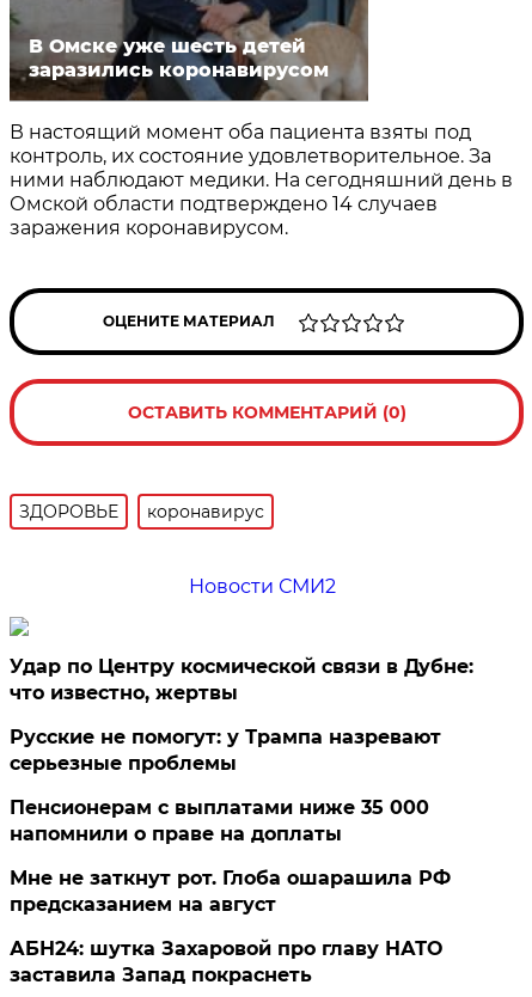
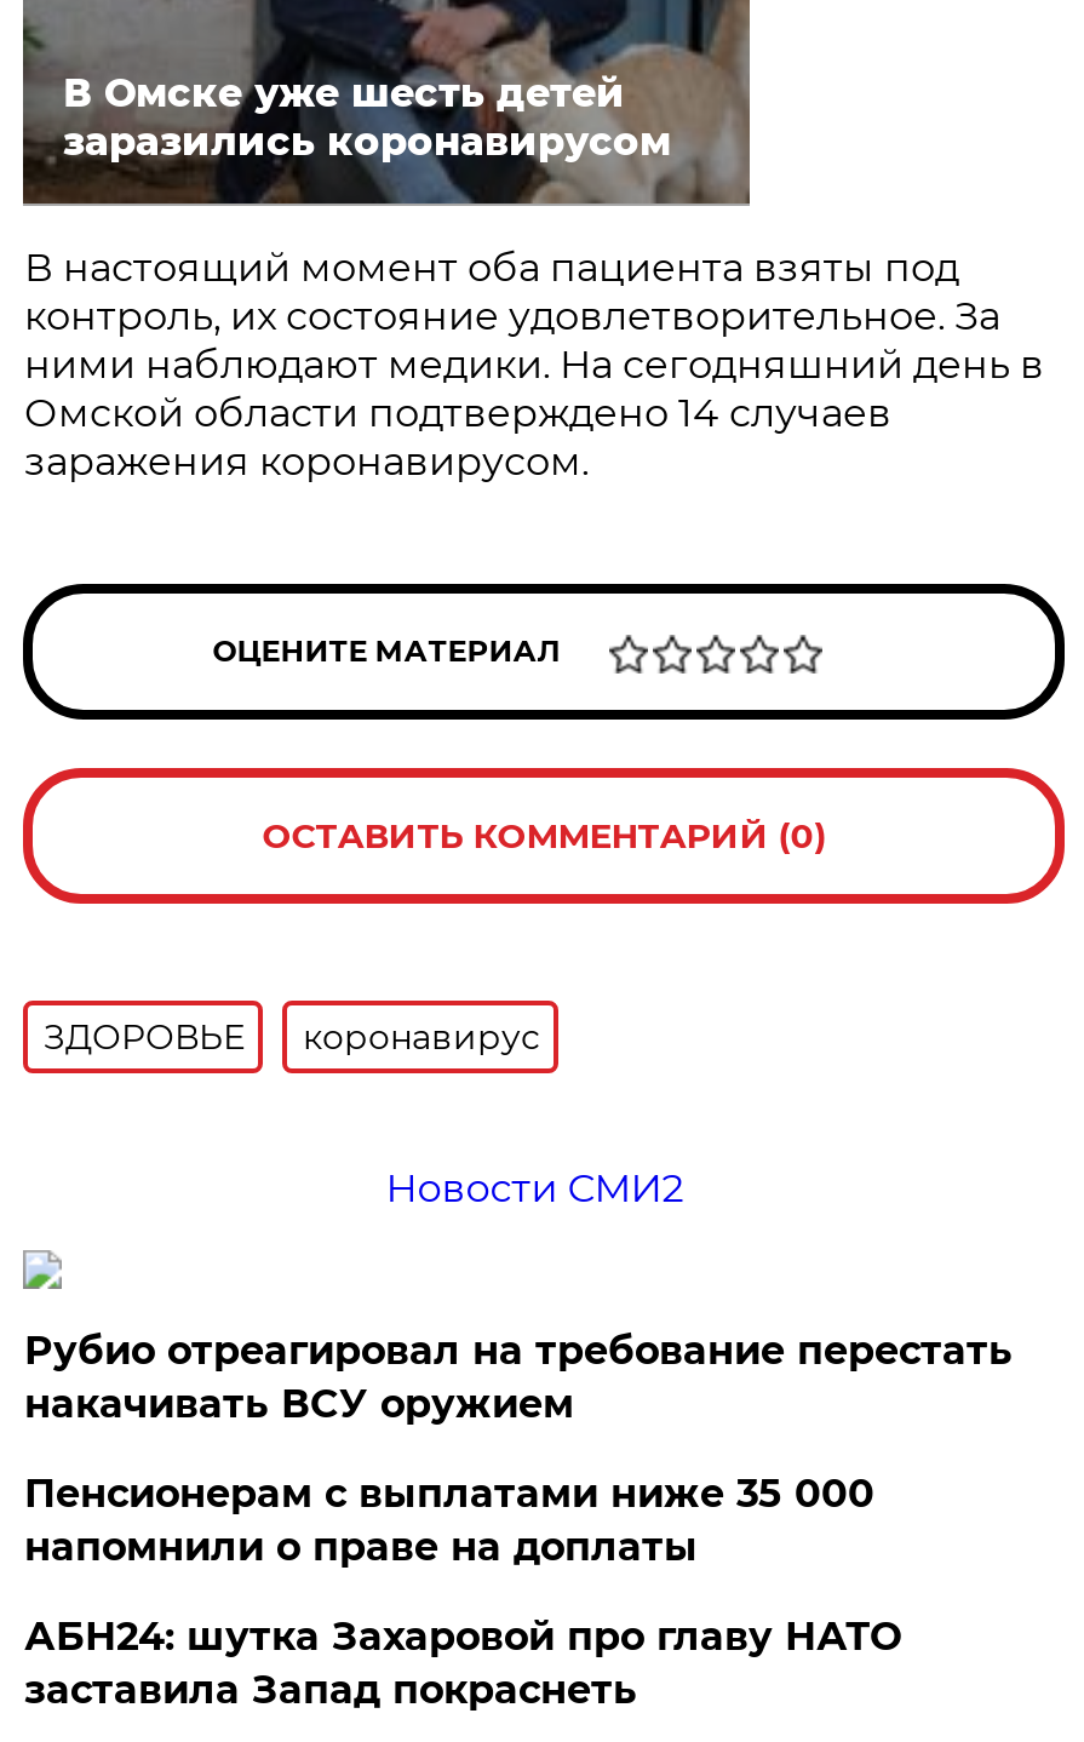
- Удар по Центру космической связи в Дубне:
- что известно, жертвы
- Русские не помогут: у Трампа назревают
- серьезные проблемы
+ Рубио отреагировал на требование перестать
+ накачивать ВСУ оружием

- Мне не заткнут рот. Глоба ошарашила РФ
- предсказанием на август
